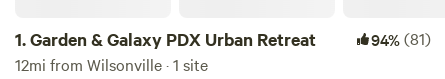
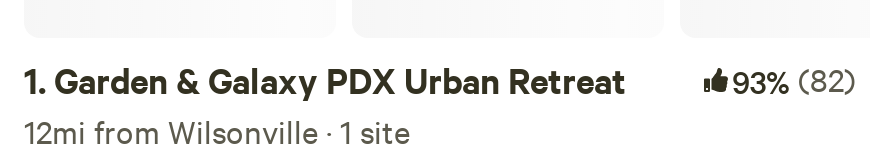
- 94% (81)
+ 93% (82)
